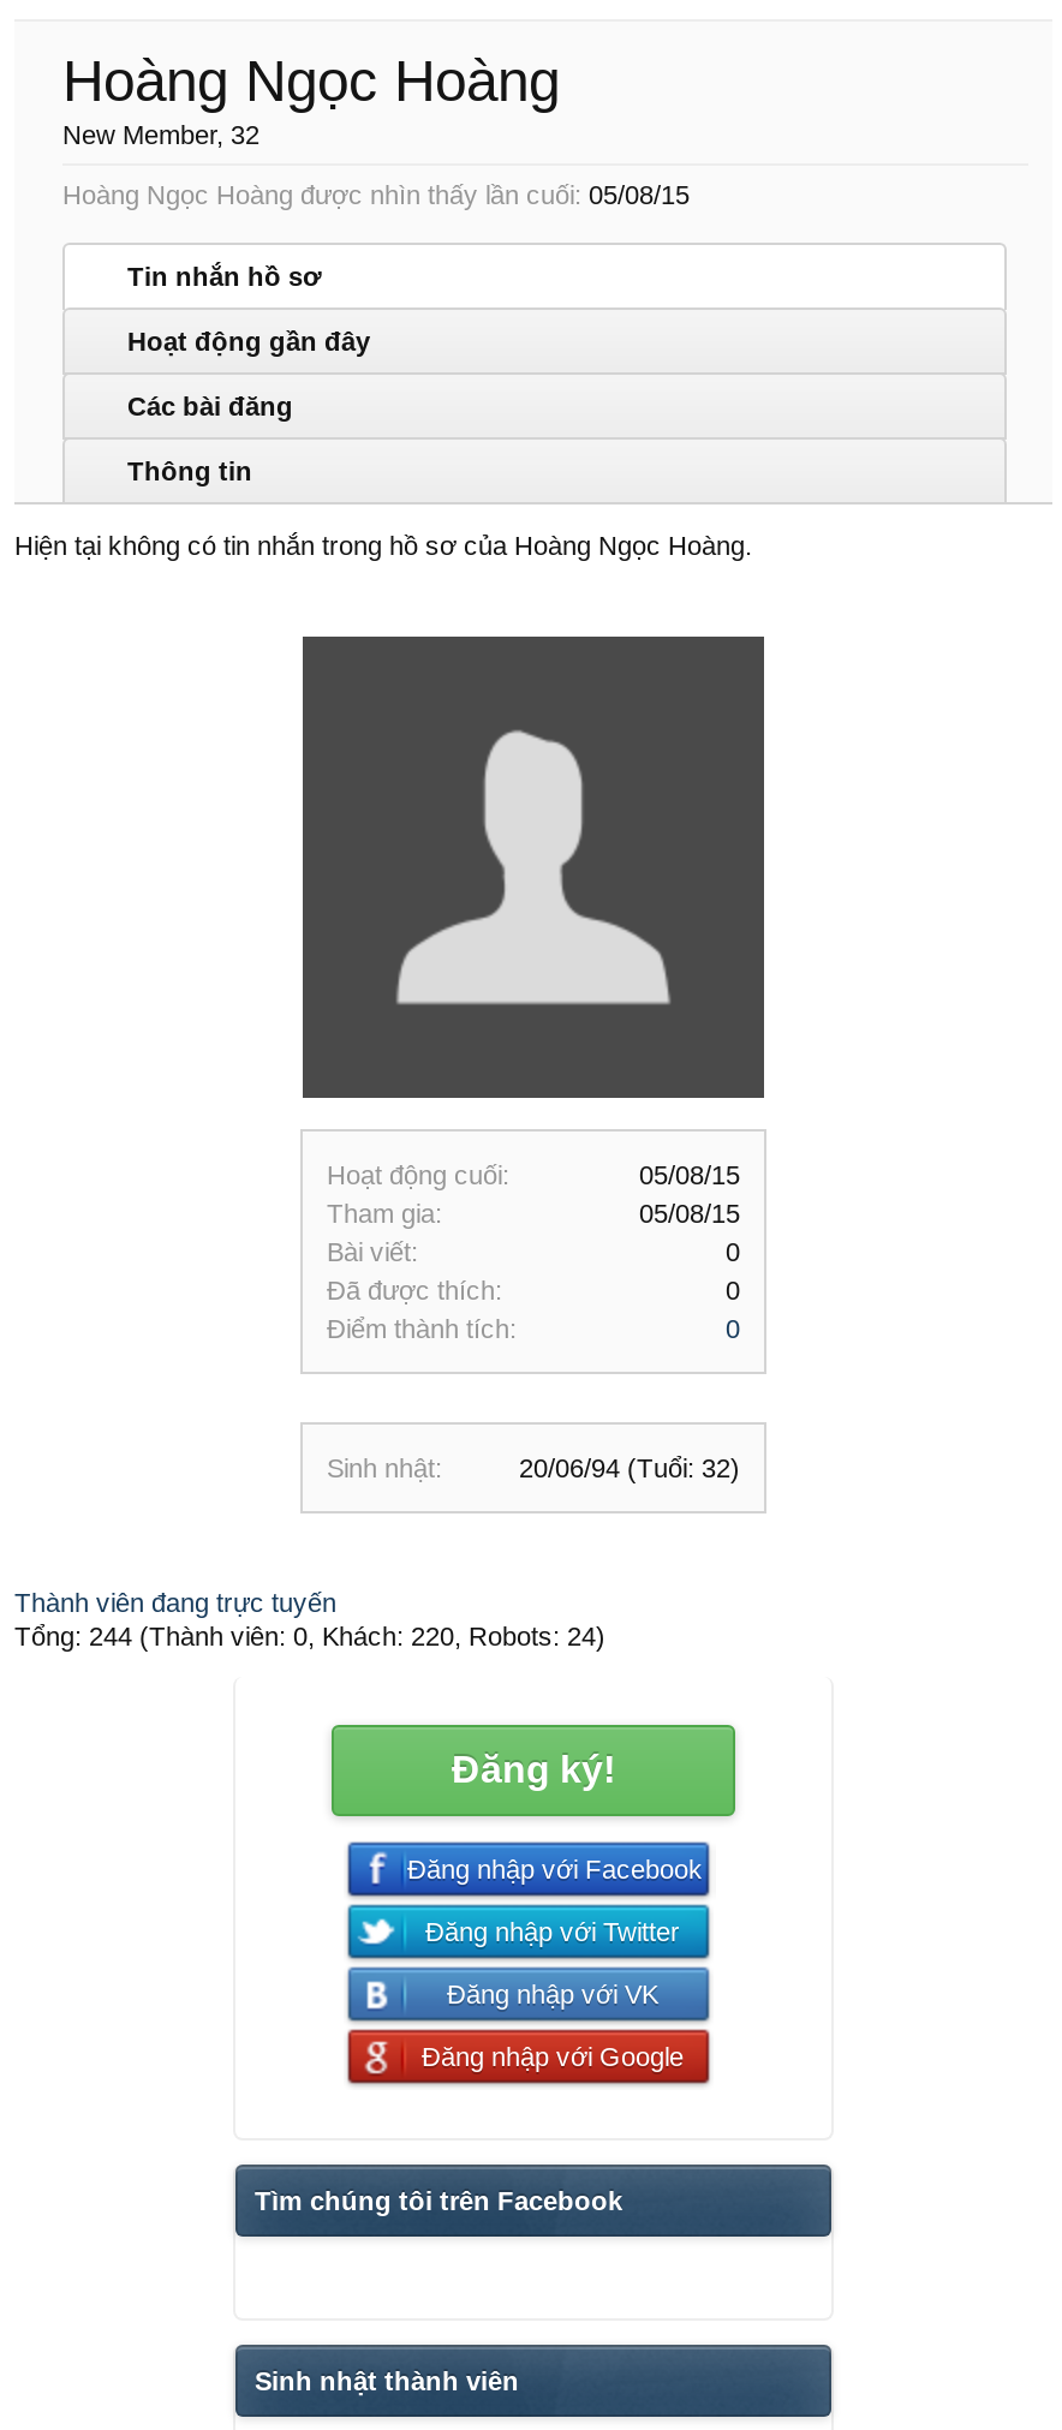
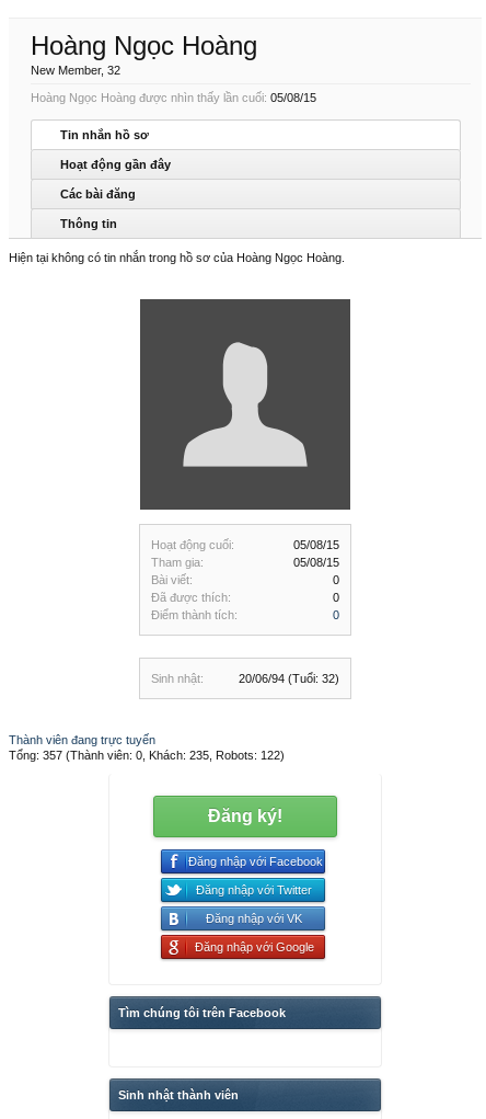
- Tổng: 244 (Thành viên: 0, Khách: 220, Robots: 24)
+ Tổng: 357 (Thành viên: 0, Khách: 235, Robots: 122)
